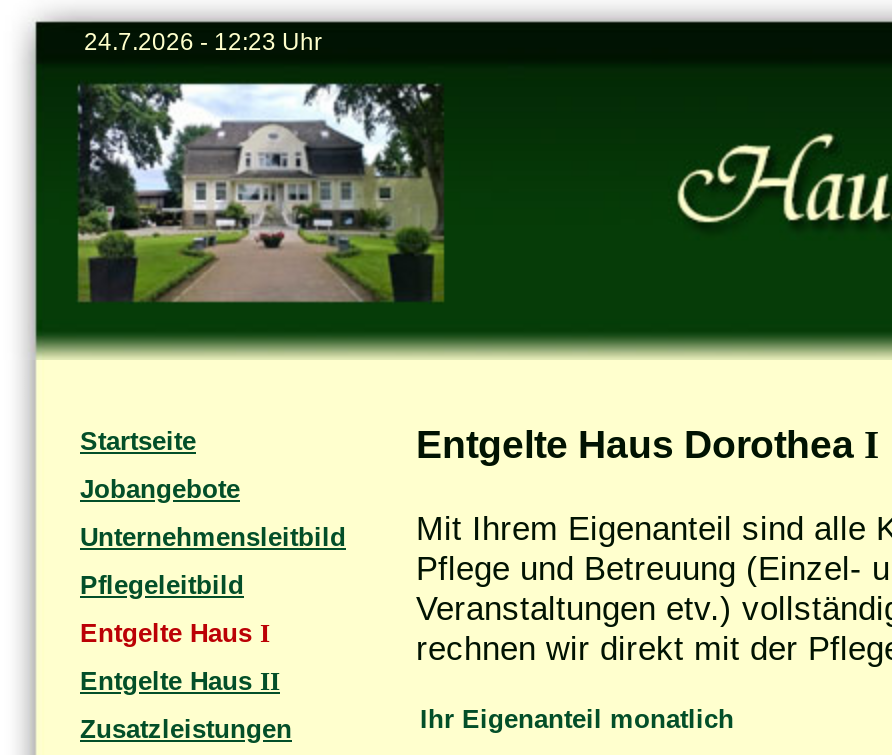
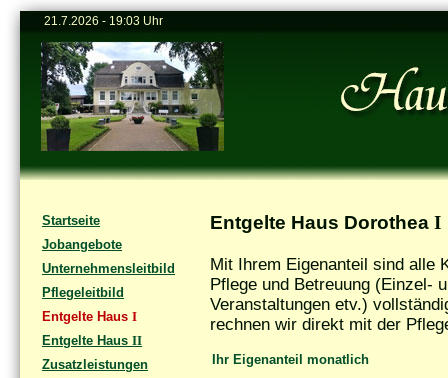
- 24.7.2026 - 12:23 Uhr
+ 21.7.2026 - 19:03 Uhr
